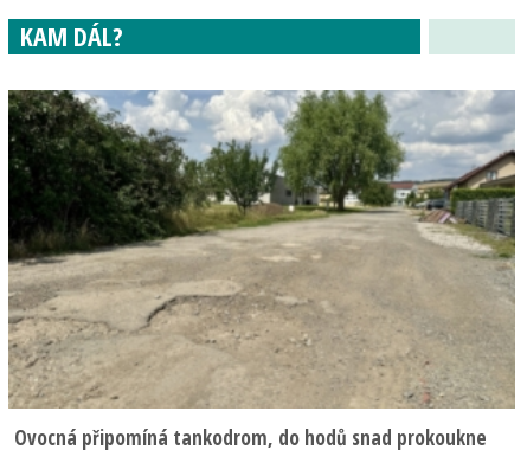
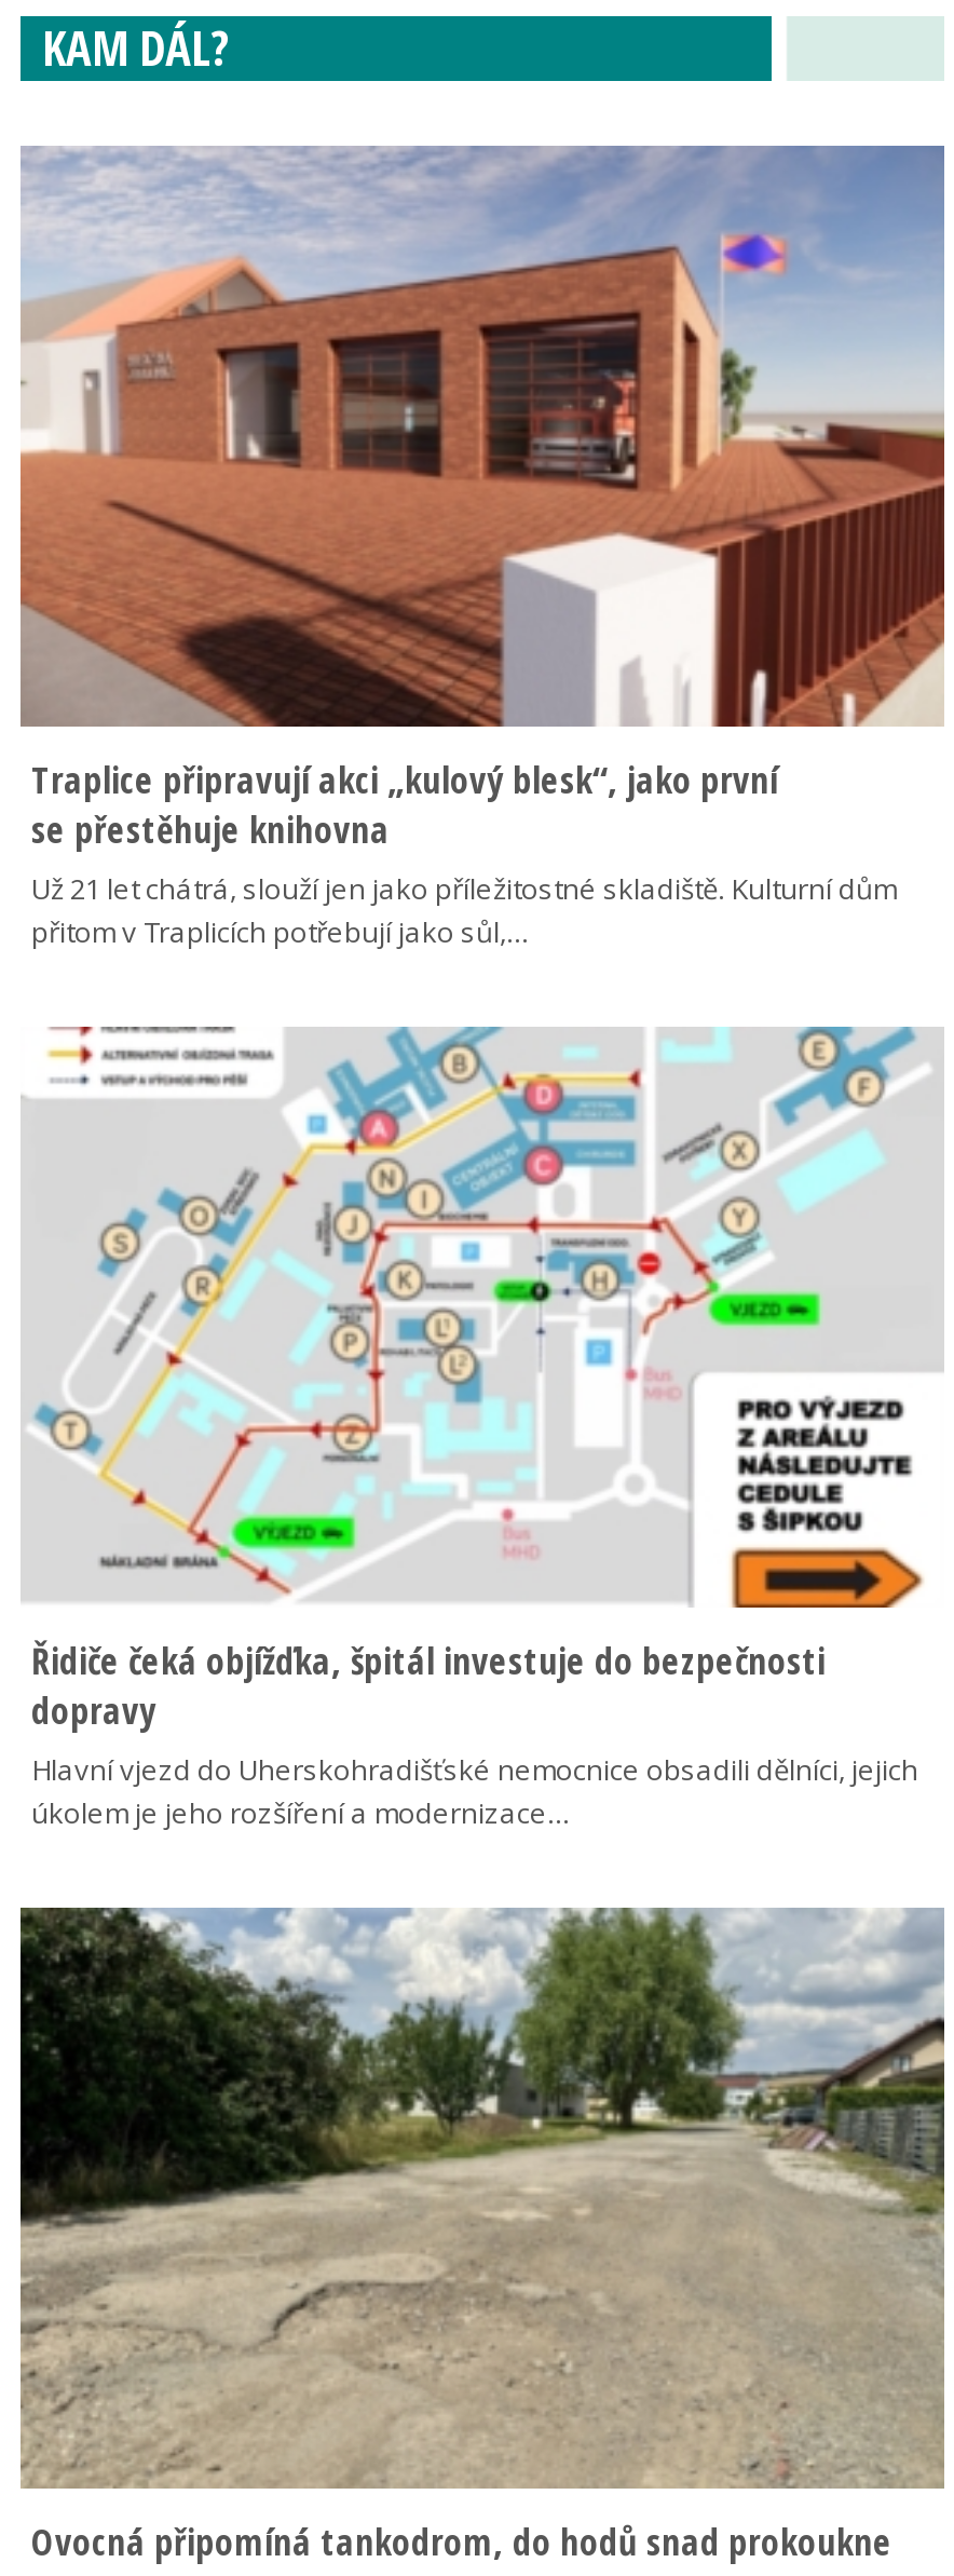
+ [image]
+ Traplice připravují akci „kulový blesk“, jako první
+ se přestěhuje knihovna
+ Už 21 let chátrá, slouží jen jako příležitostné skladiště. Kulturní dům
+ přitom v Traplicích potřebují jako sůl,…

+ [image]
+ Řidiče čeká objížďka, špitál investuje do bezpečnosti
+ dopravy
+ Hlavní vjezd do Uherskohradišťské nemocnice obsadili dělníci, jejich
+ úkolem je jeho rozšíření a modernizace…
